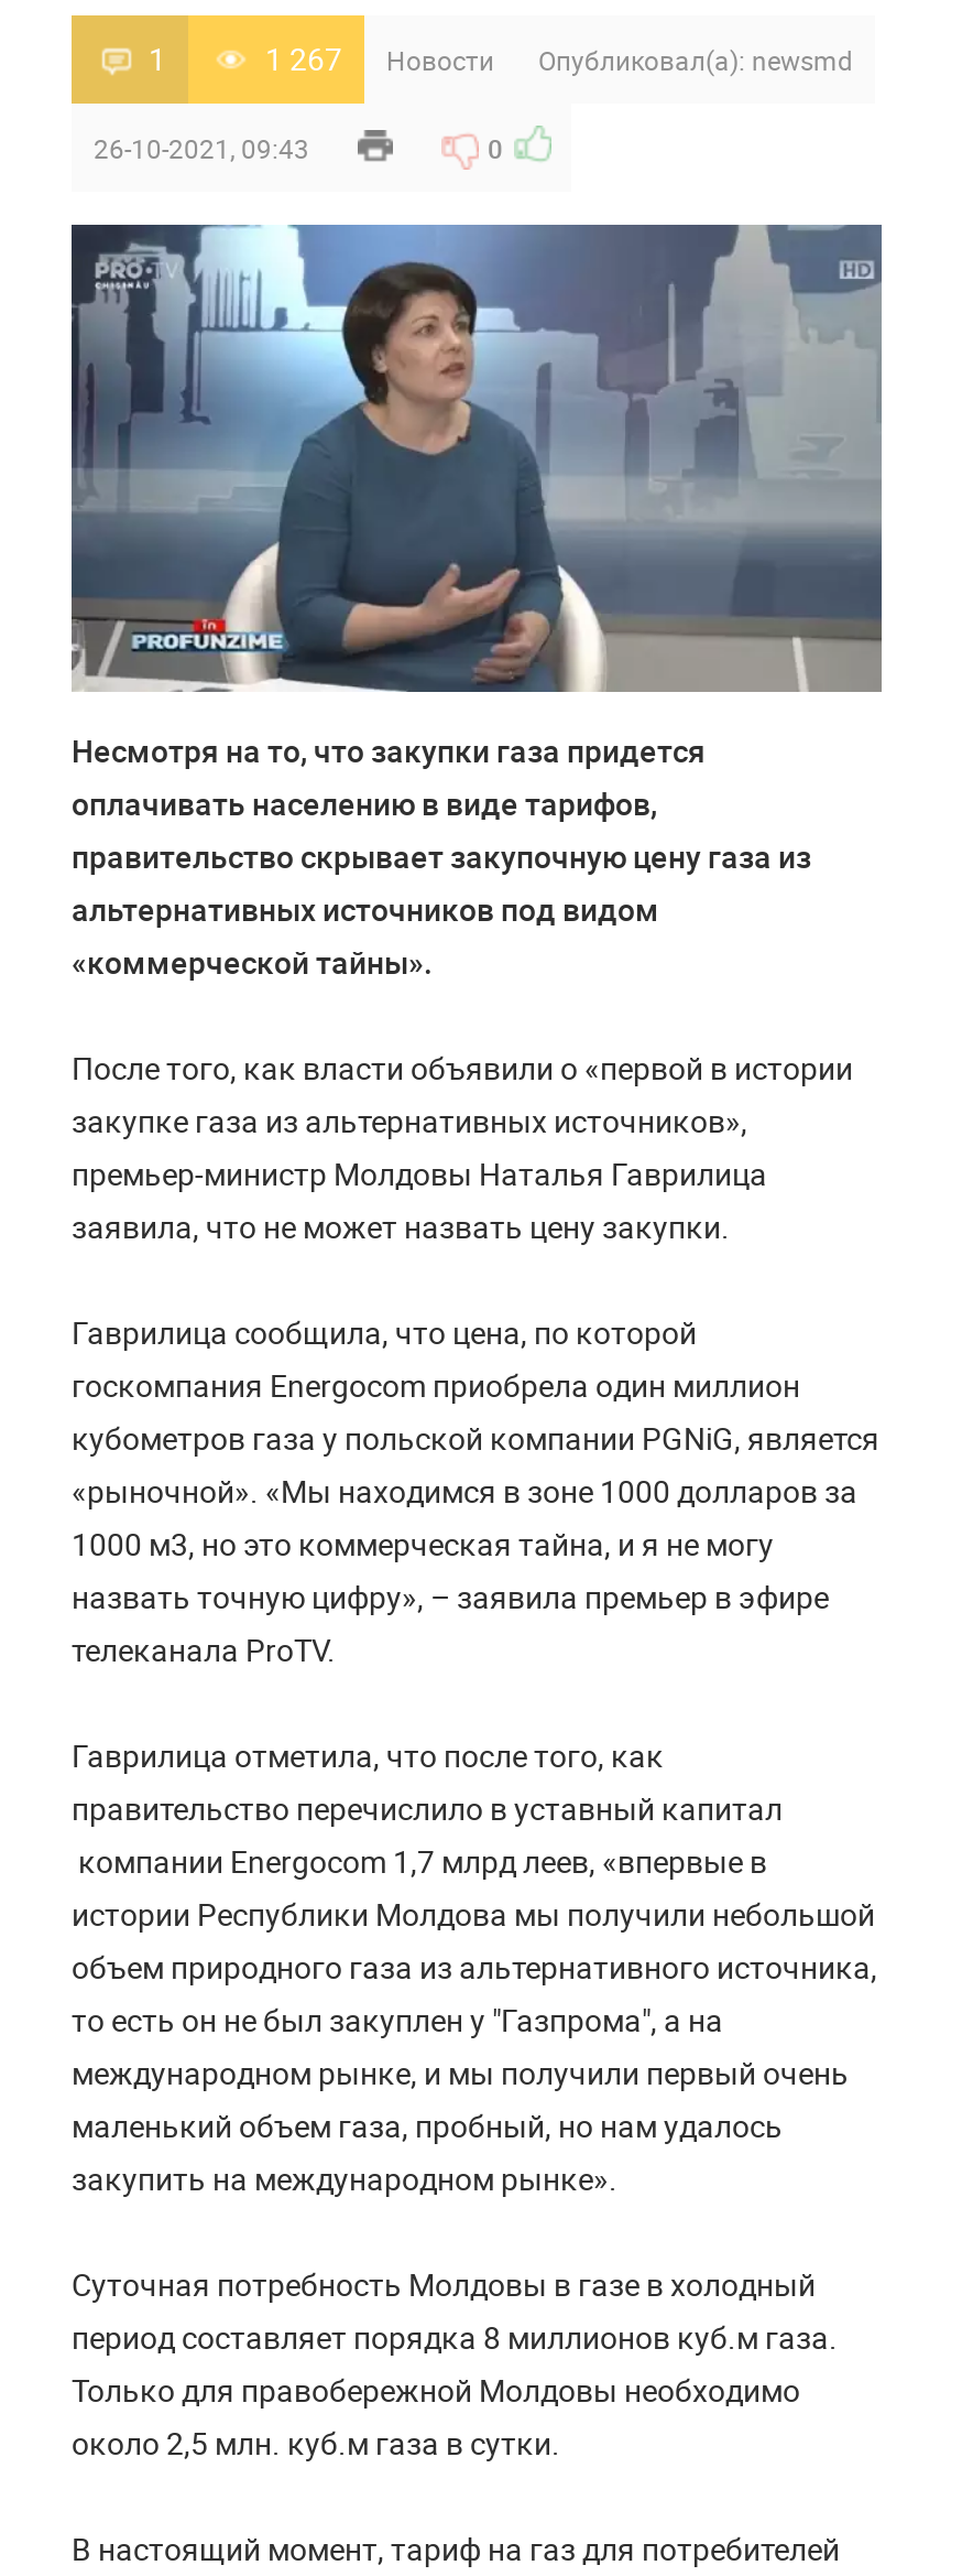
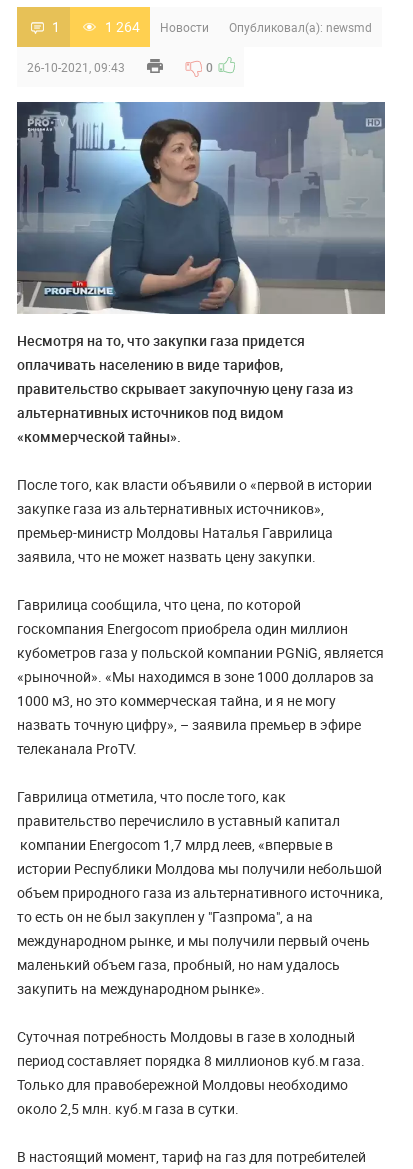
- 1 267 Новости Опубликовал(а): newsmd
+ 1 264 Новости Опубликовал(а): newsmd
